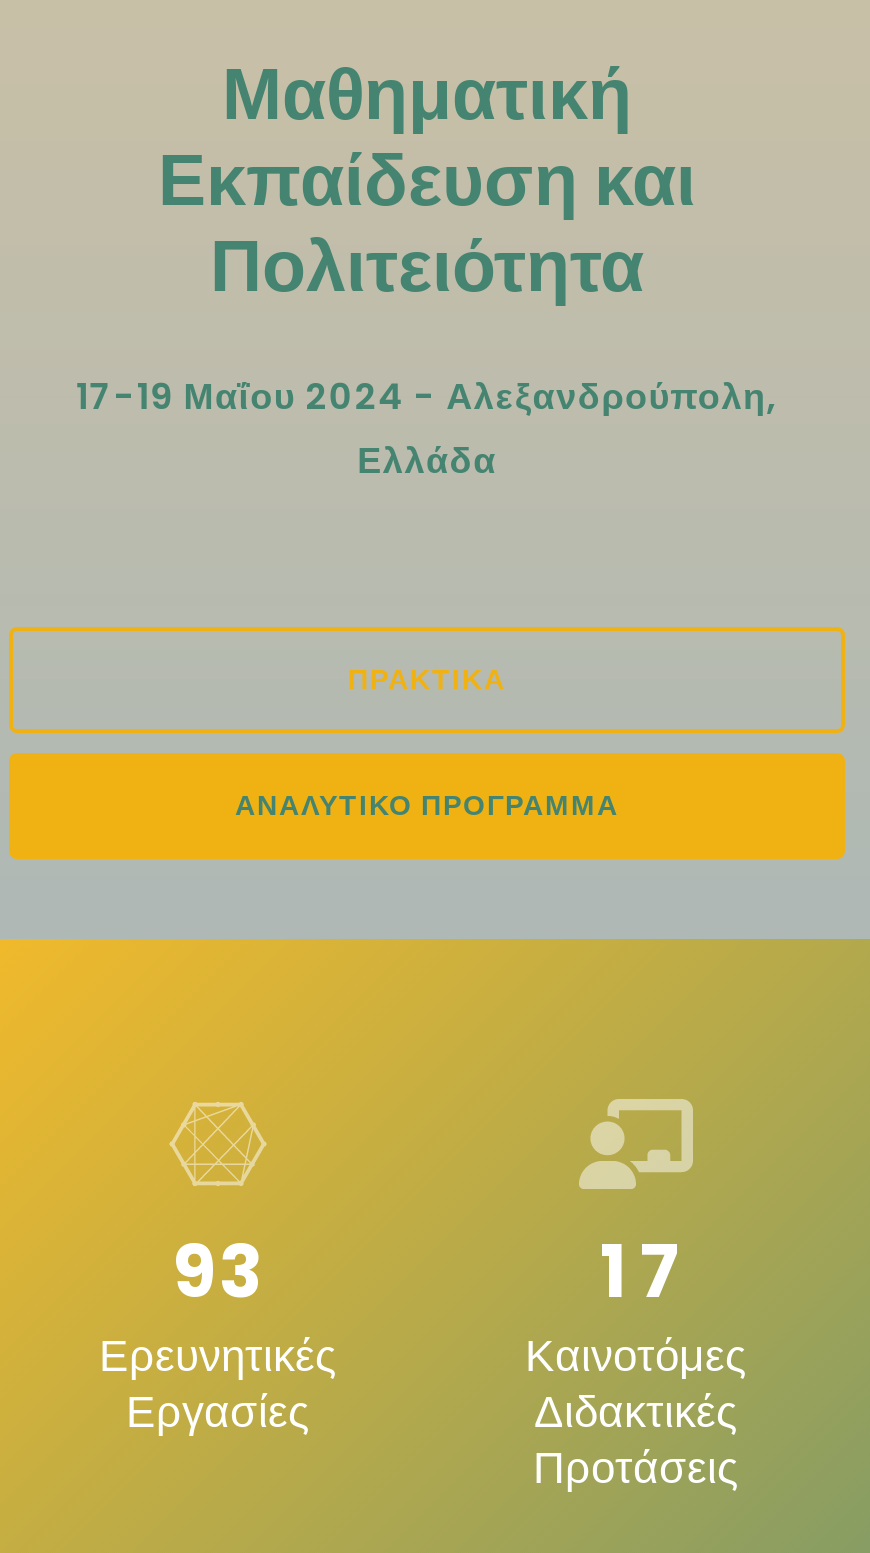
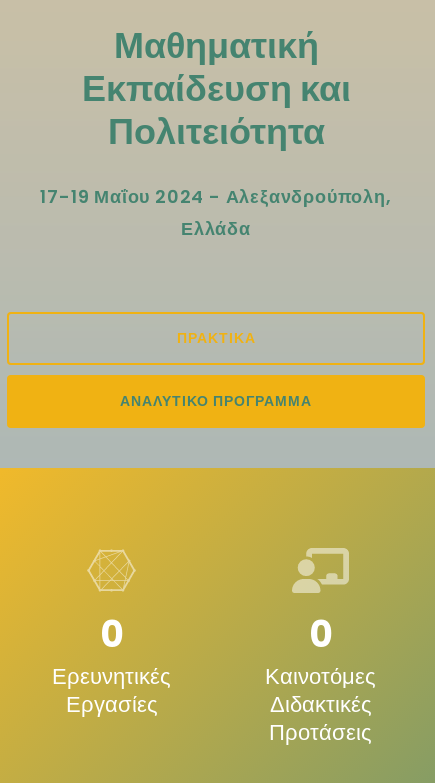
- 93
+ 0

- 1 7
+ 0
